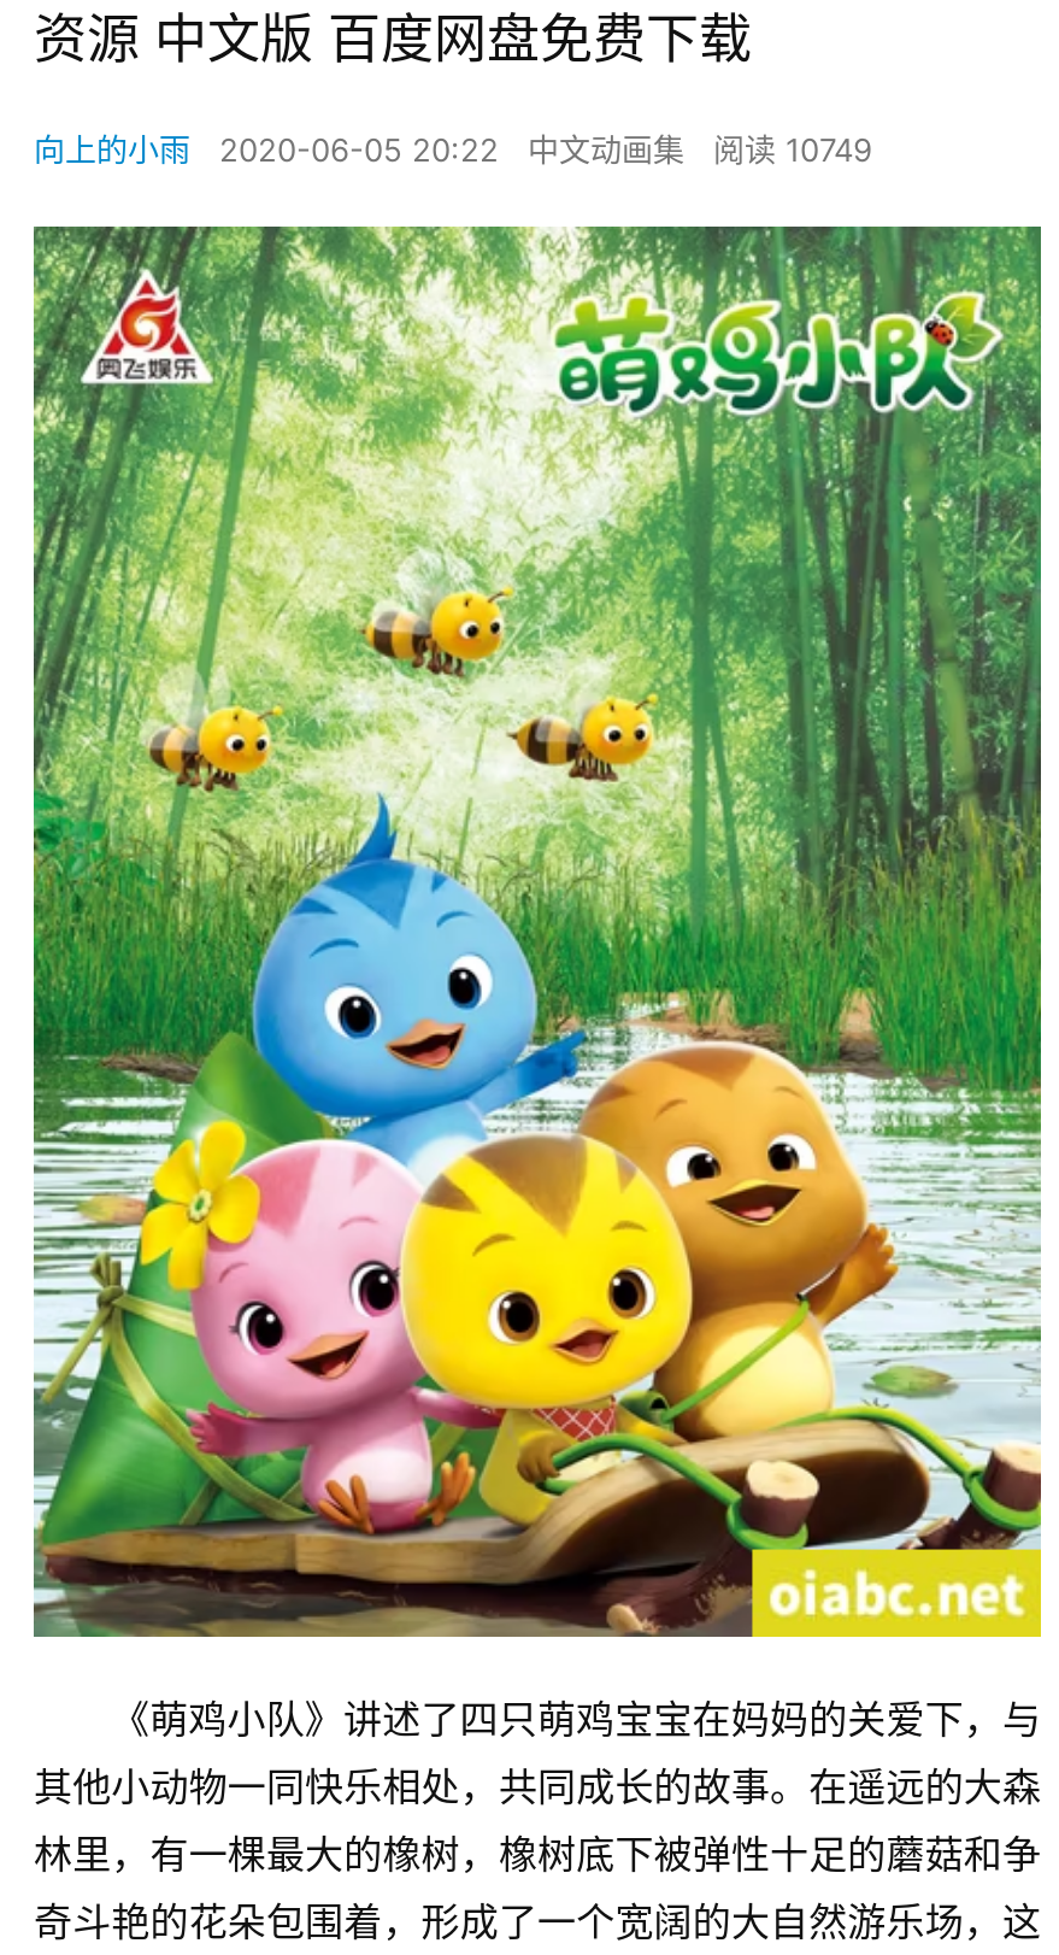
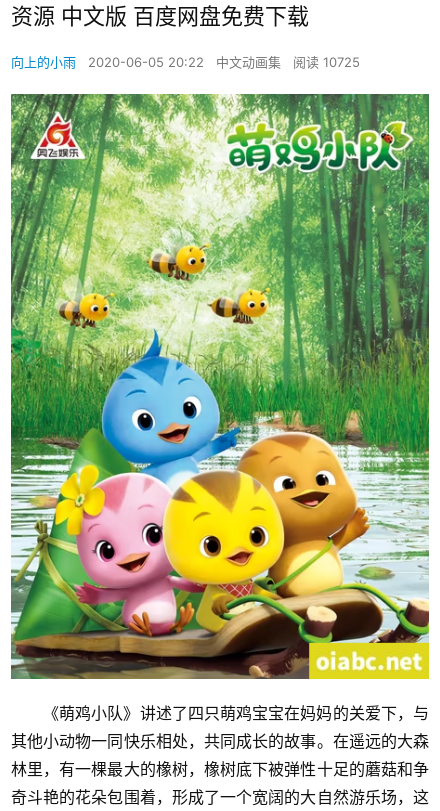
- 向上的小雨 2020-06-05 20:22 中文动画集 阅读 10749
+ 向上的小雨 2020-06-05 20:22 中文动画集 阅读 10725
